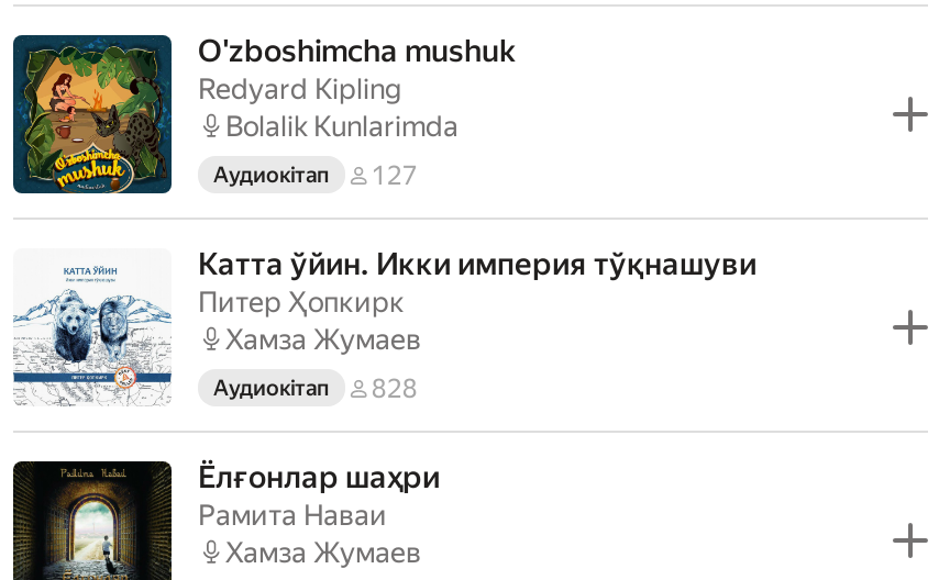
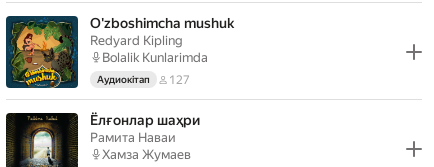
- [image]
- Катта ўйин. Икки империя тўқнашуви
- Питер Ҳопкирк
- Хамза Жумаев
- Аудиокітап
- 828
